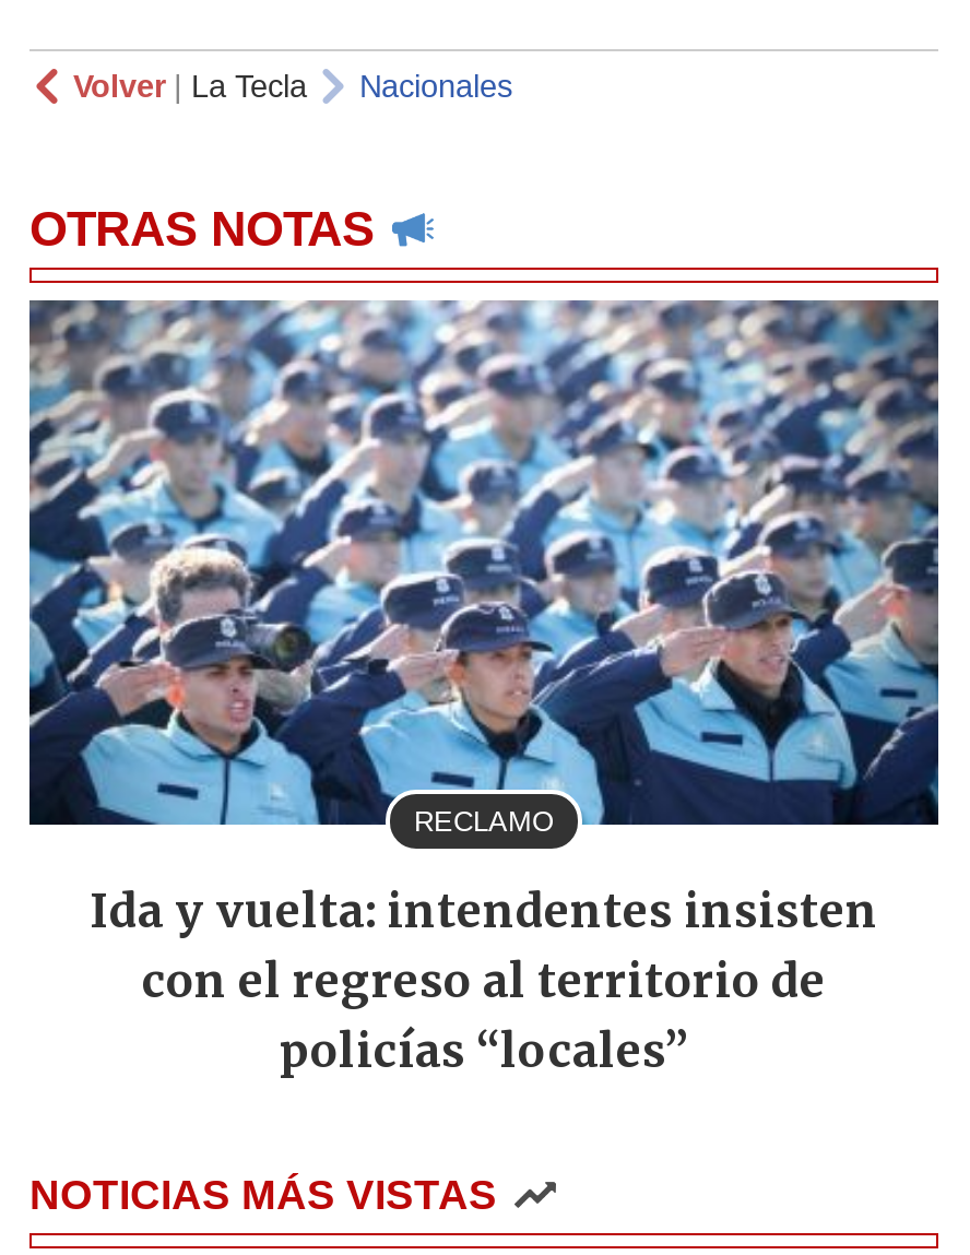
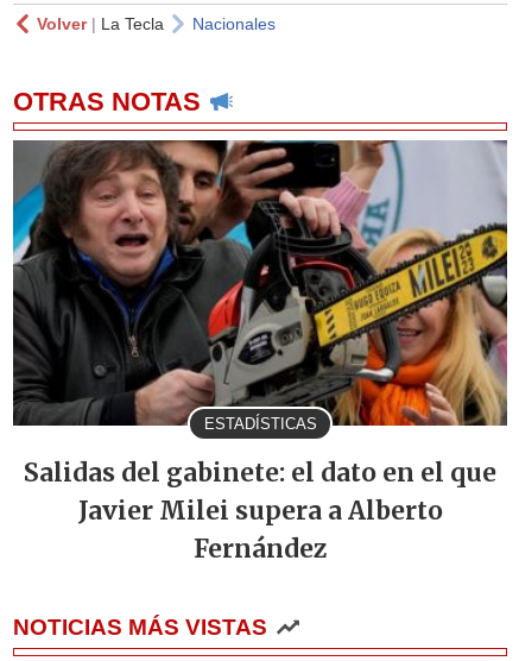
- [image]
- RECLAMO
+ [image]
+ ESTADÍSTICAS

- Ida y vuelta: intendentes insisten
- con el regreso al territorio de
- policías “locales”
+ Salidas del gabinete: el dato en el que
+ Javier Milei supera a Alberto
+ Fernández
